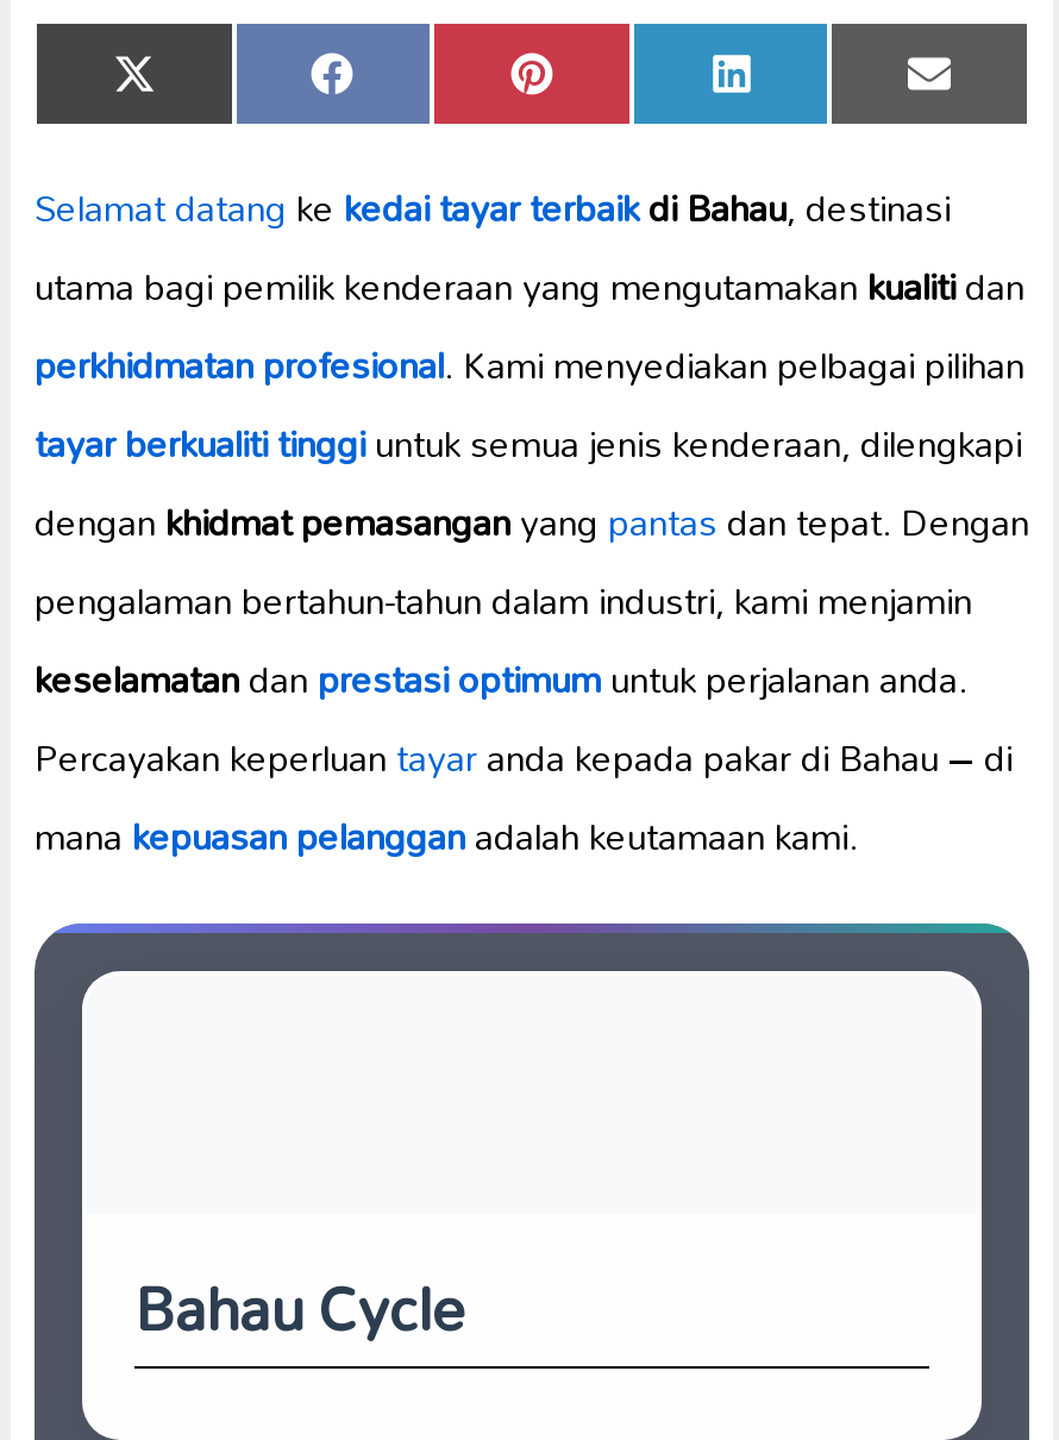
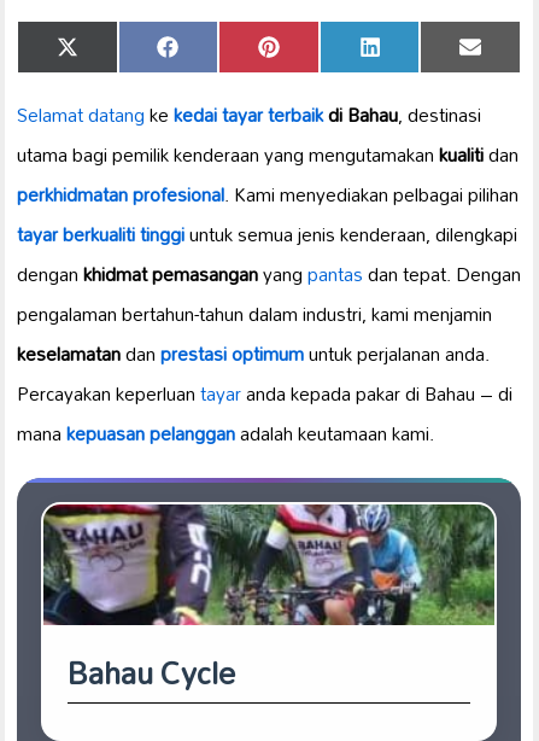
+ [image]
